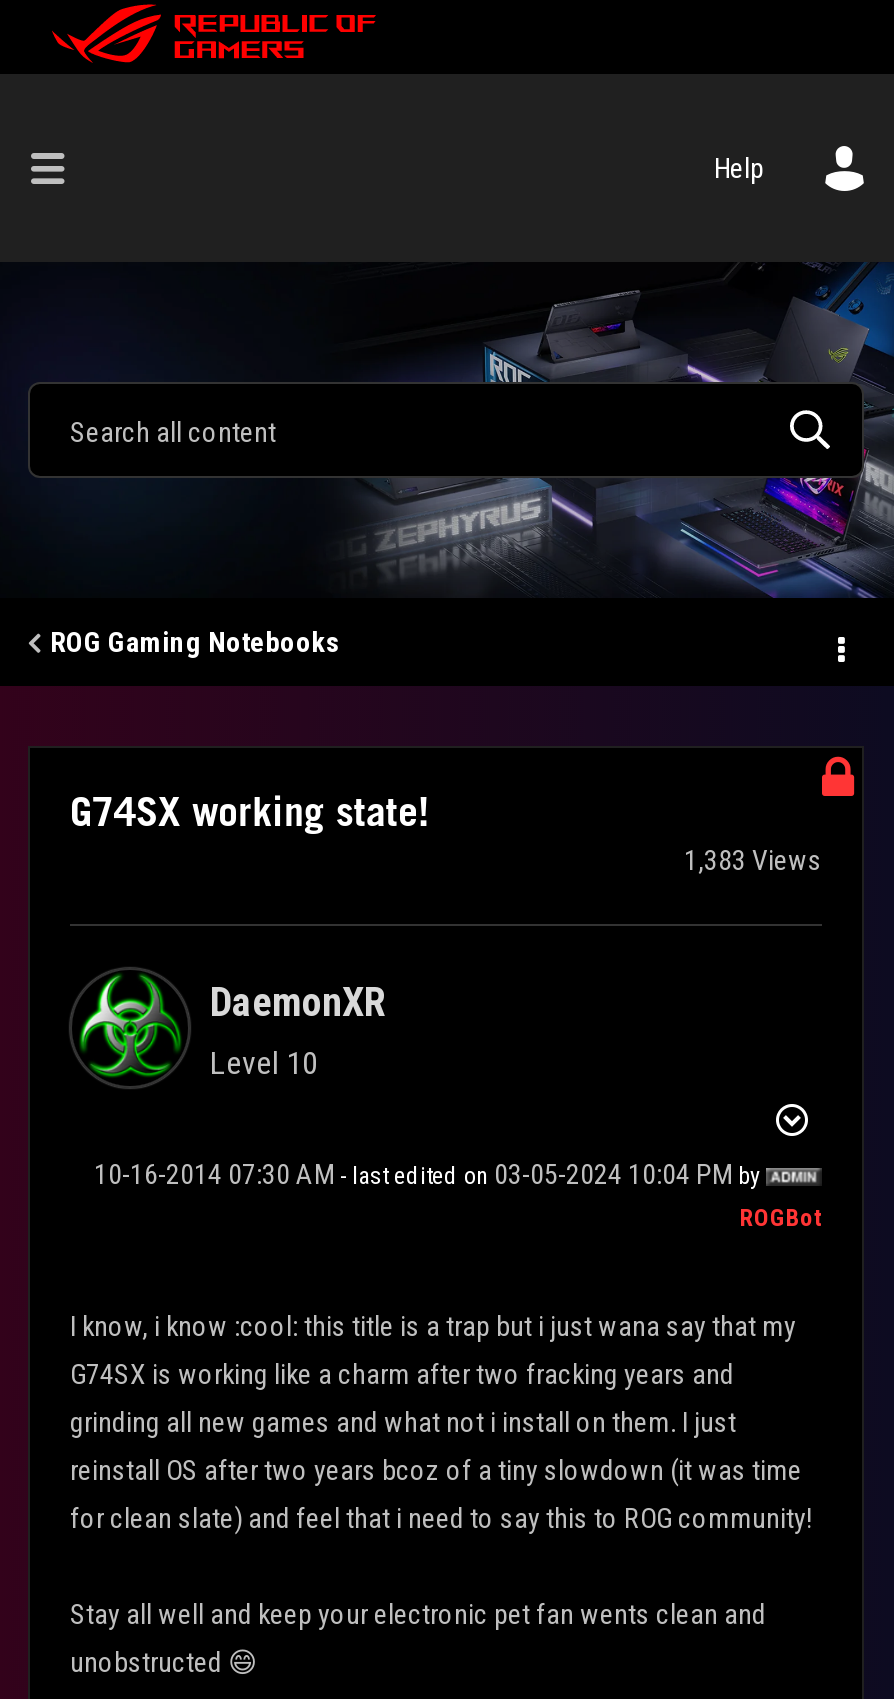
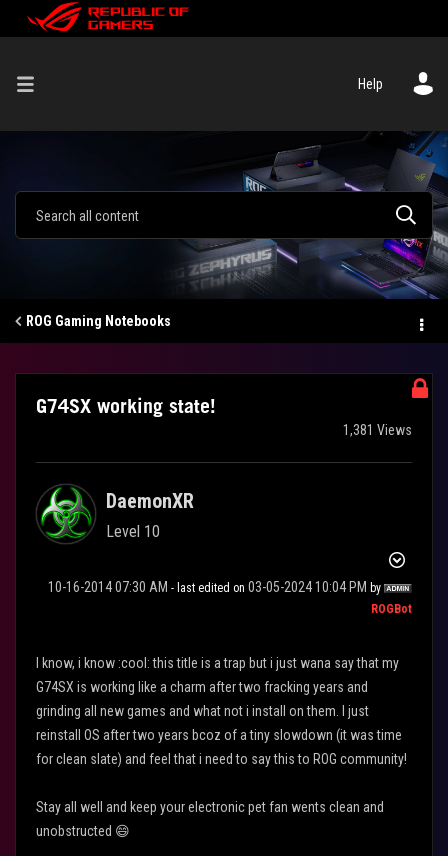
- 1,383 Views
+ 1,381 Views
